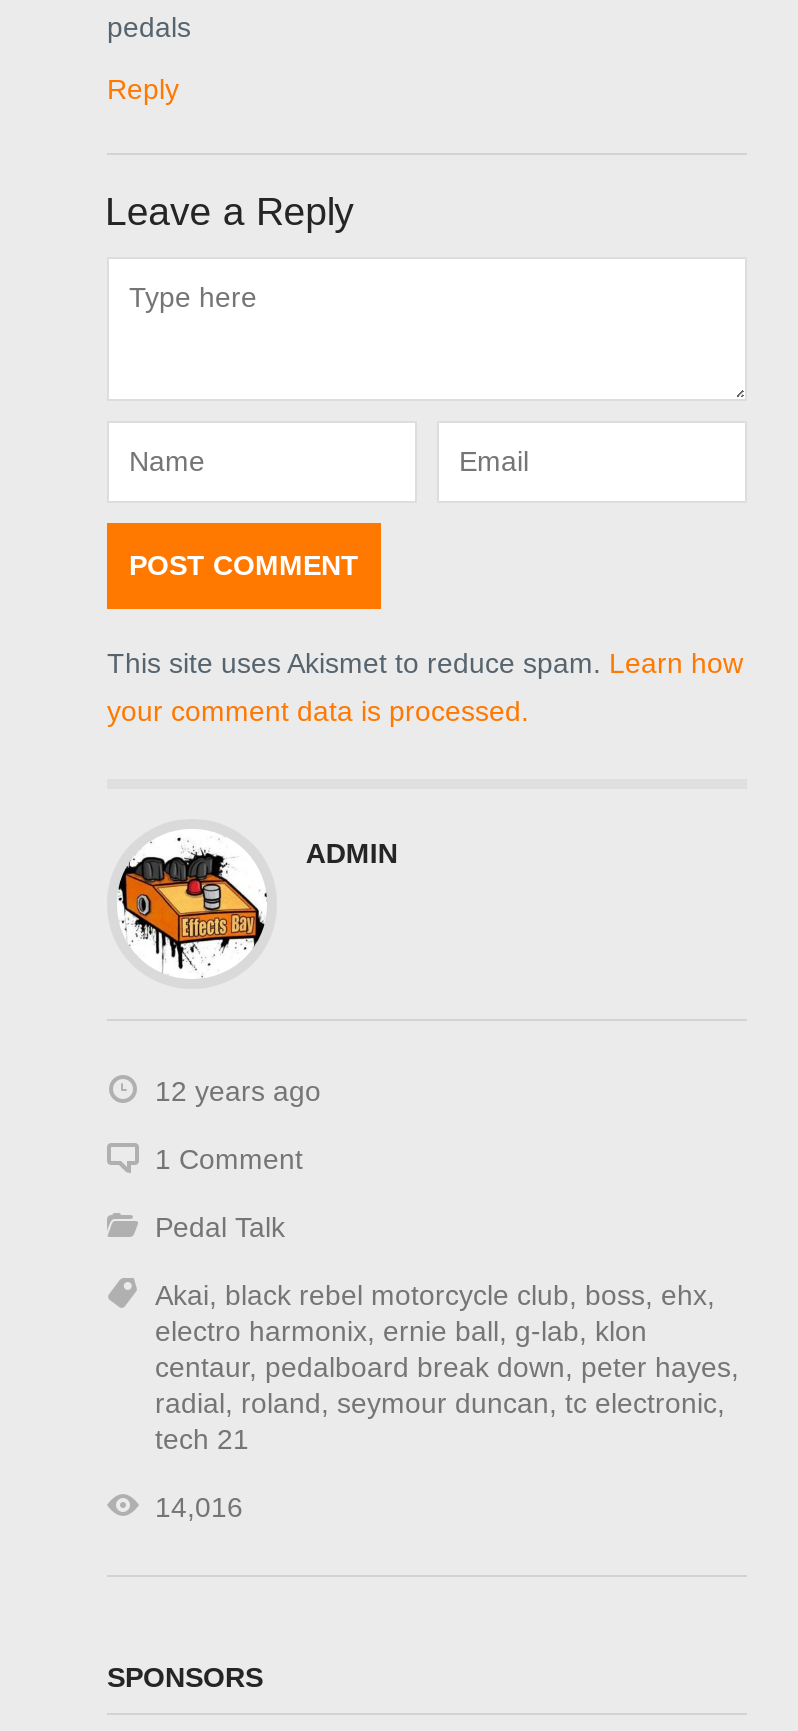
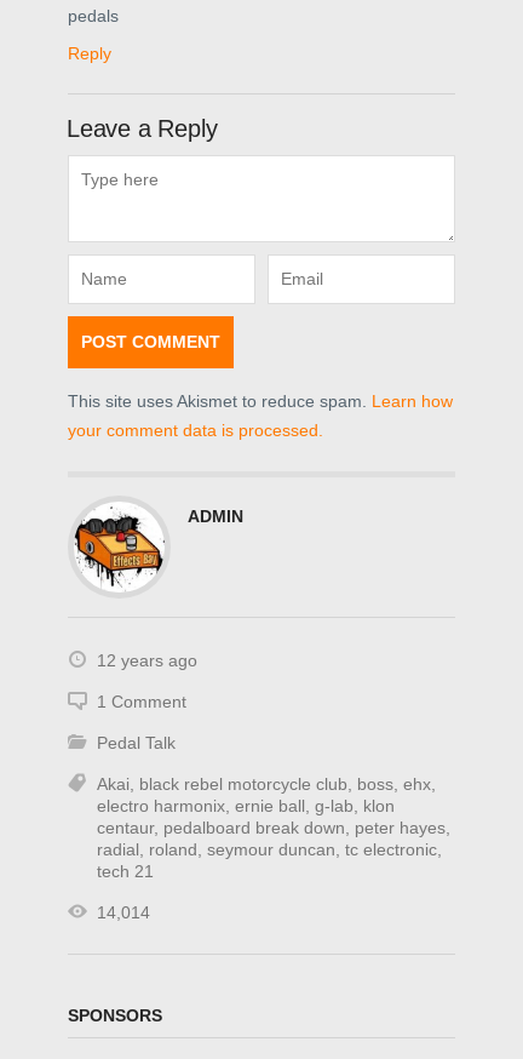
- 14,016
+ 14,014
